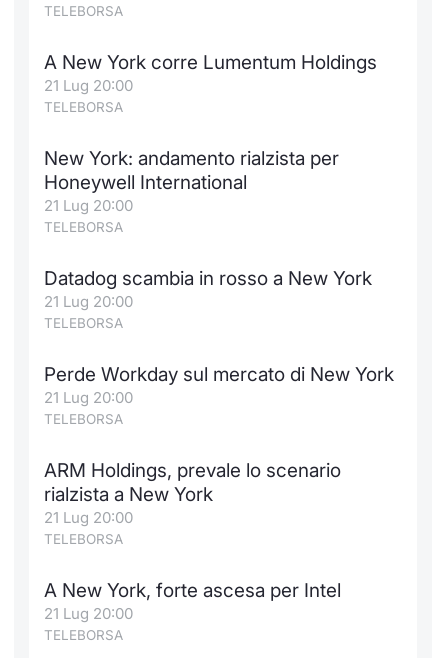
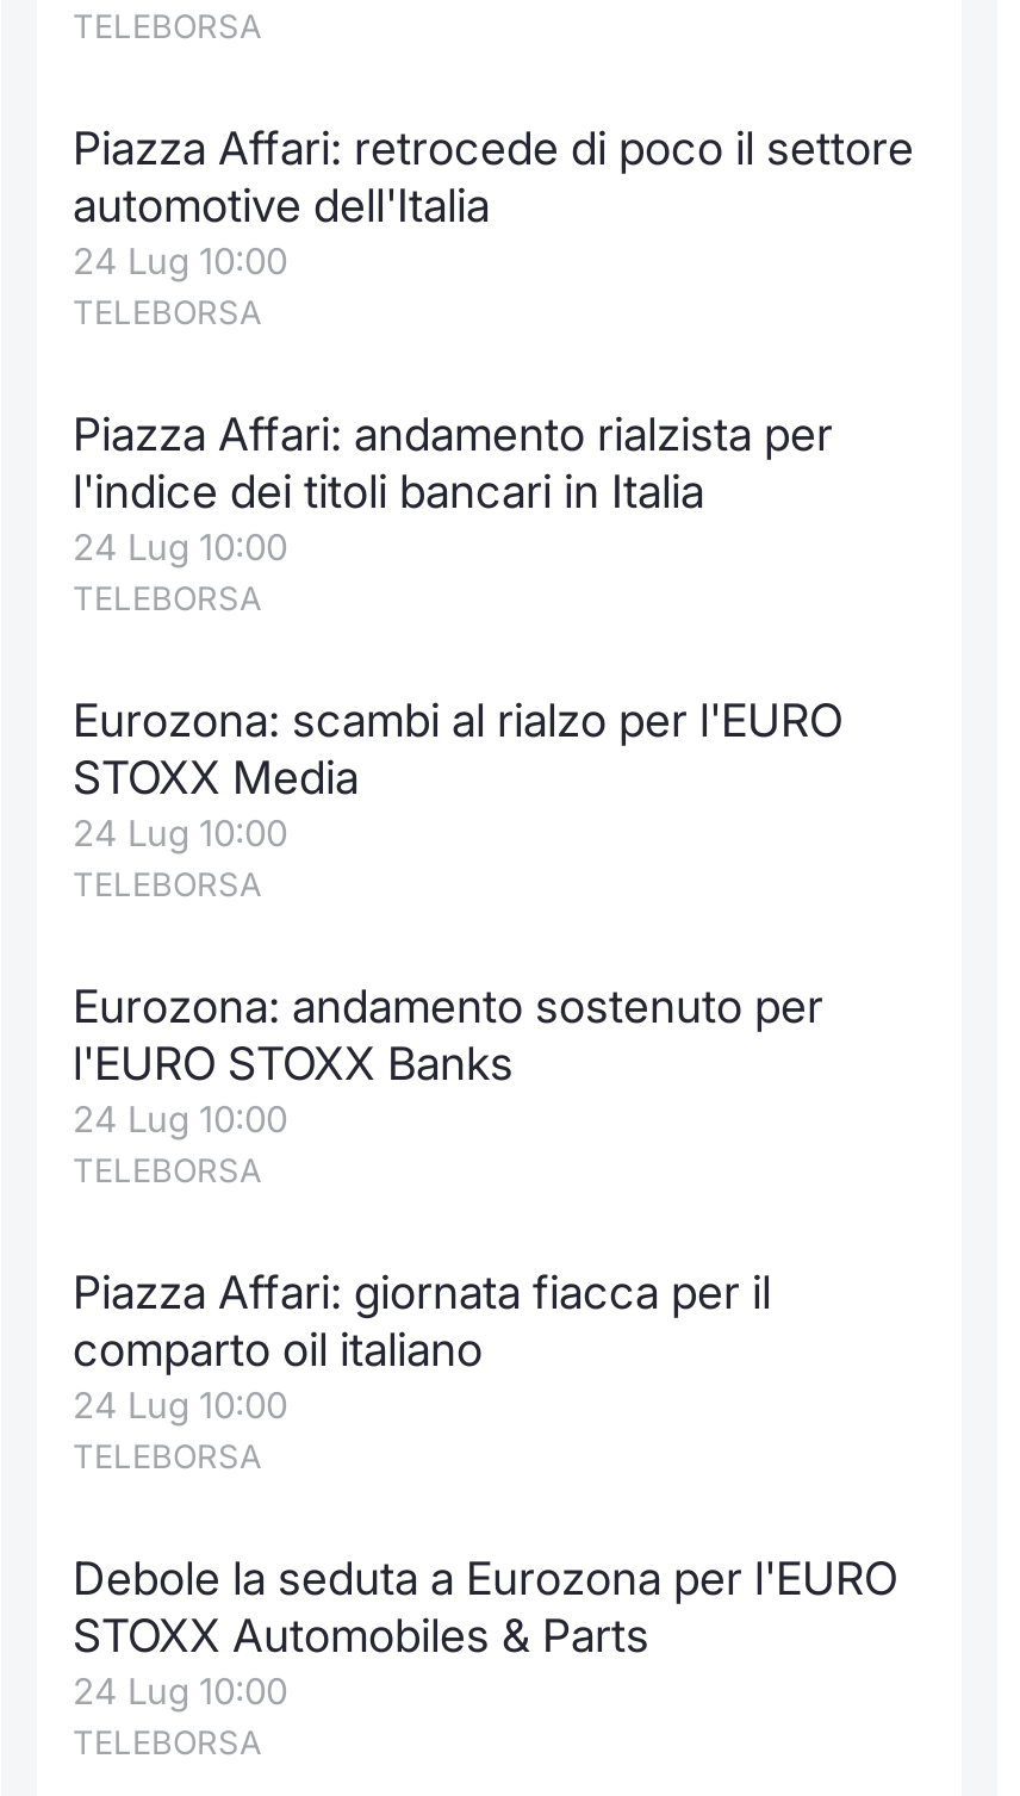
- A New York corre Lumentum Holdings
- 21 Lug 20:00
+ Piazza Affari: retrocede di poco il settore
+ automotive dell'Italia
+ 24 Lug 10:00

- New York: andamento rialzista per
- Honeywell International
- 21 Lug 20:00
+ Piazza Affari: andamento rialzista per
+ l'indice dei titoli bancari in Italia
+ 24 Lug 10:00

- Datadog scambia in rosso a New York
- 21 Lug 20:00
+ Eurozona: scambi al rialzo per l'EURO
+ STOXX Media
+ 24 Lug 10:00

- Perde Workday sul mercato di New York
- 21 Lug 20:00
+ Eurozona: andamento sostenuto per
+ l'EURO STOXX Banks
+ 24 Lug 10:00

- ARM Holdings, prevale lo scenario
- rialzista a New York
- 21 Lug 20:00
+ Piazza Affari: giornata fiacca per il
+ comparto oil italiano
+ 24 Lug 10:00

- A New York, forte ascesa per Intel
- 21 Lug 20:00
+ Debole la seduta a Eurozona per l'EURO
+ STOXX Automobiles & Parts
+ 24 Lug 10:00
